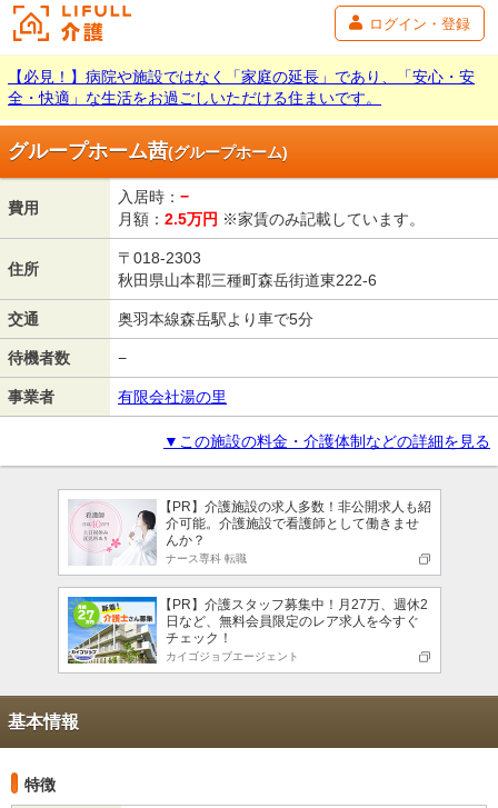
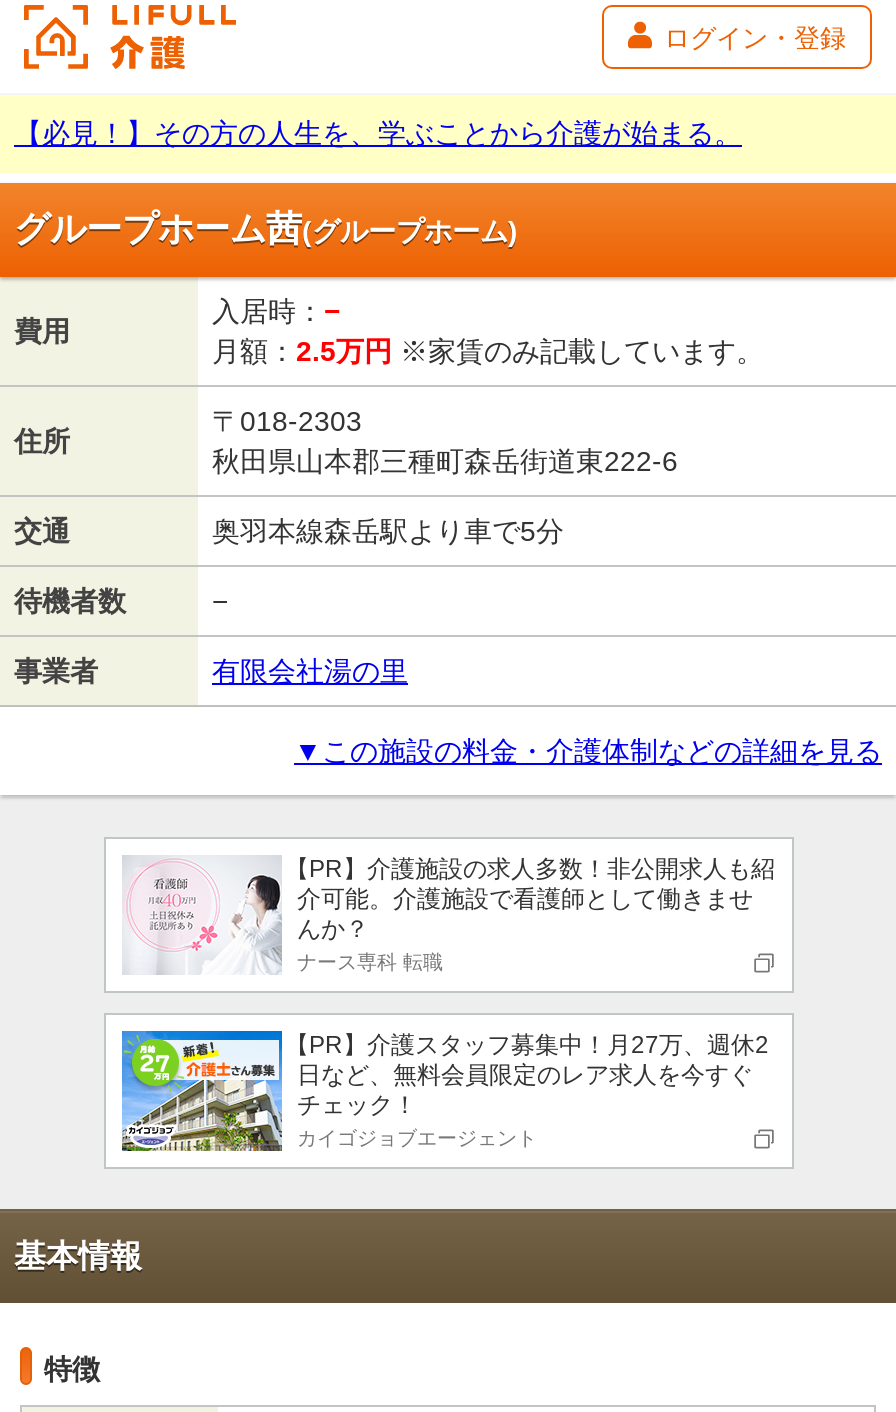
- 【必見！】病院や施設ではなく「家庭の延長」であり、「安心・安
- 全・快適」な生活をお過ごしいただける住まいです。
+ 【必見！】その方の人生を、学ぶことから介護が始まる。
